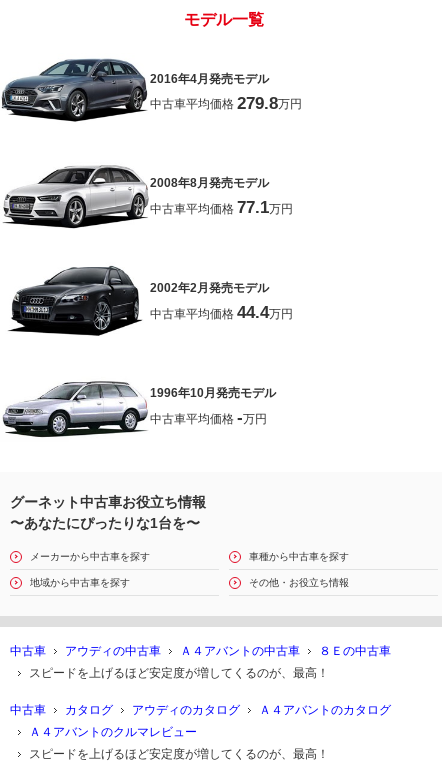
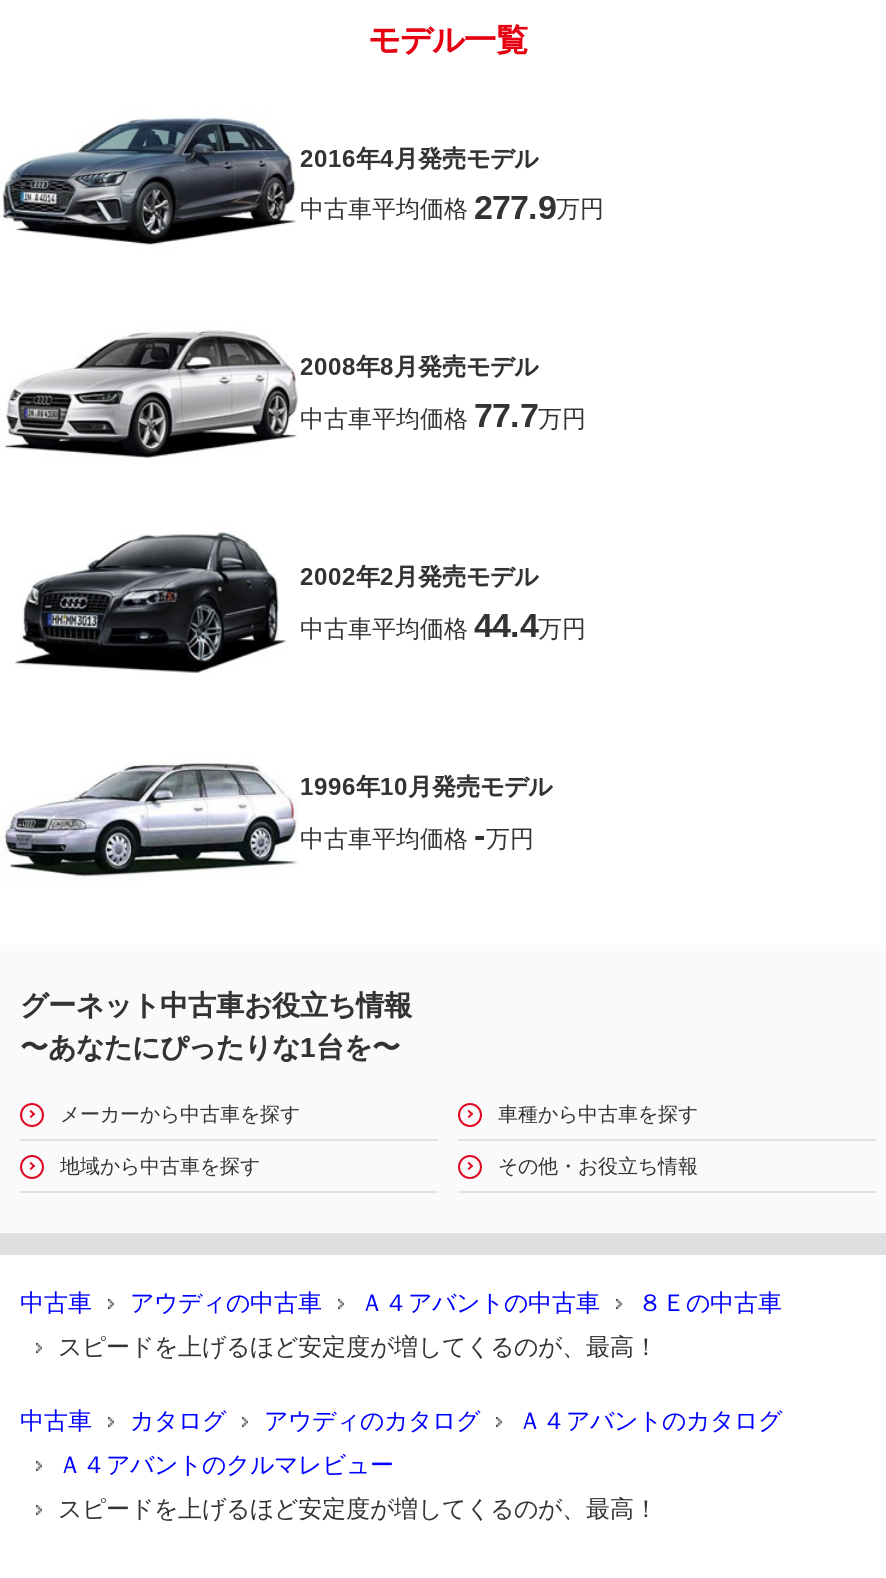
- 中古車平均価格 279.8万円
+ 中古車平均価格 277.9万円

- 中古車平均価格 77.1万円
+ 中古車平均価格 77.7万円
